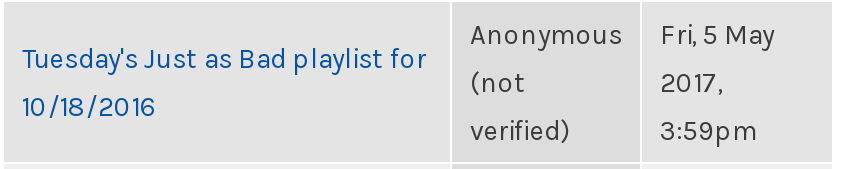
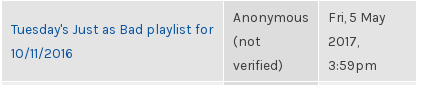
- 10/18/2016
+ 10/11/2016
